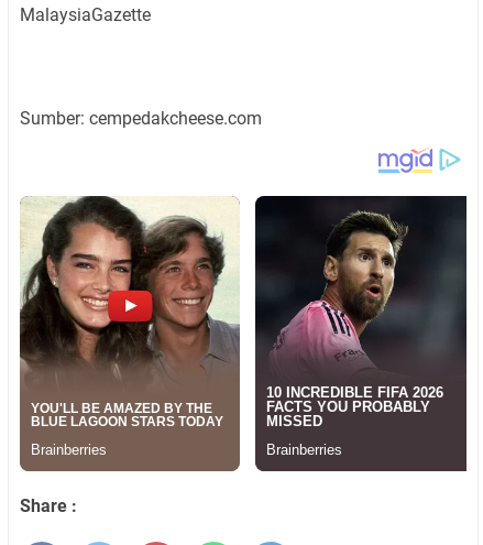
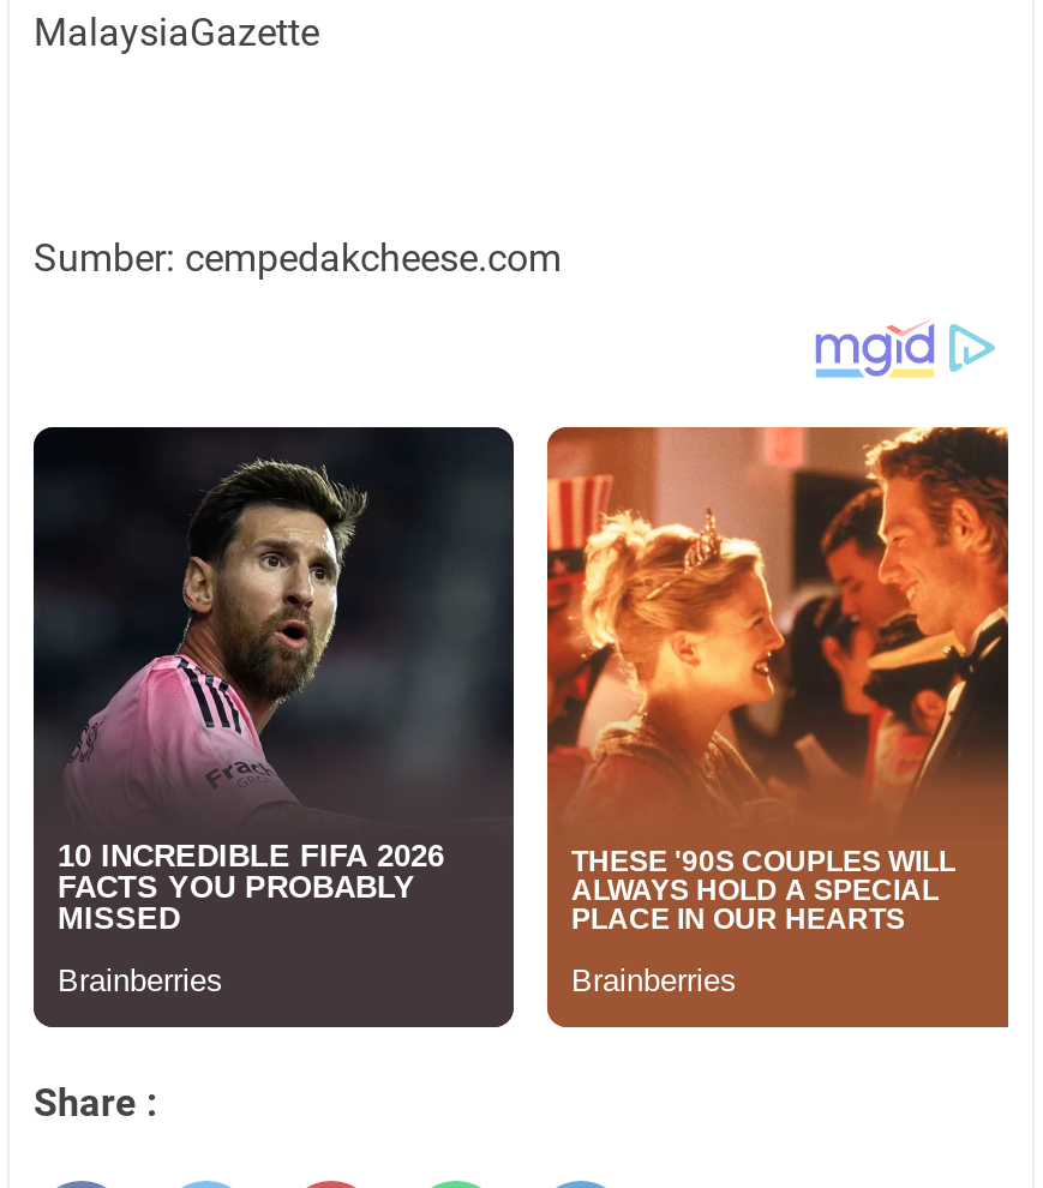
- [image]
+ [image]

- [image]
+ [image]
